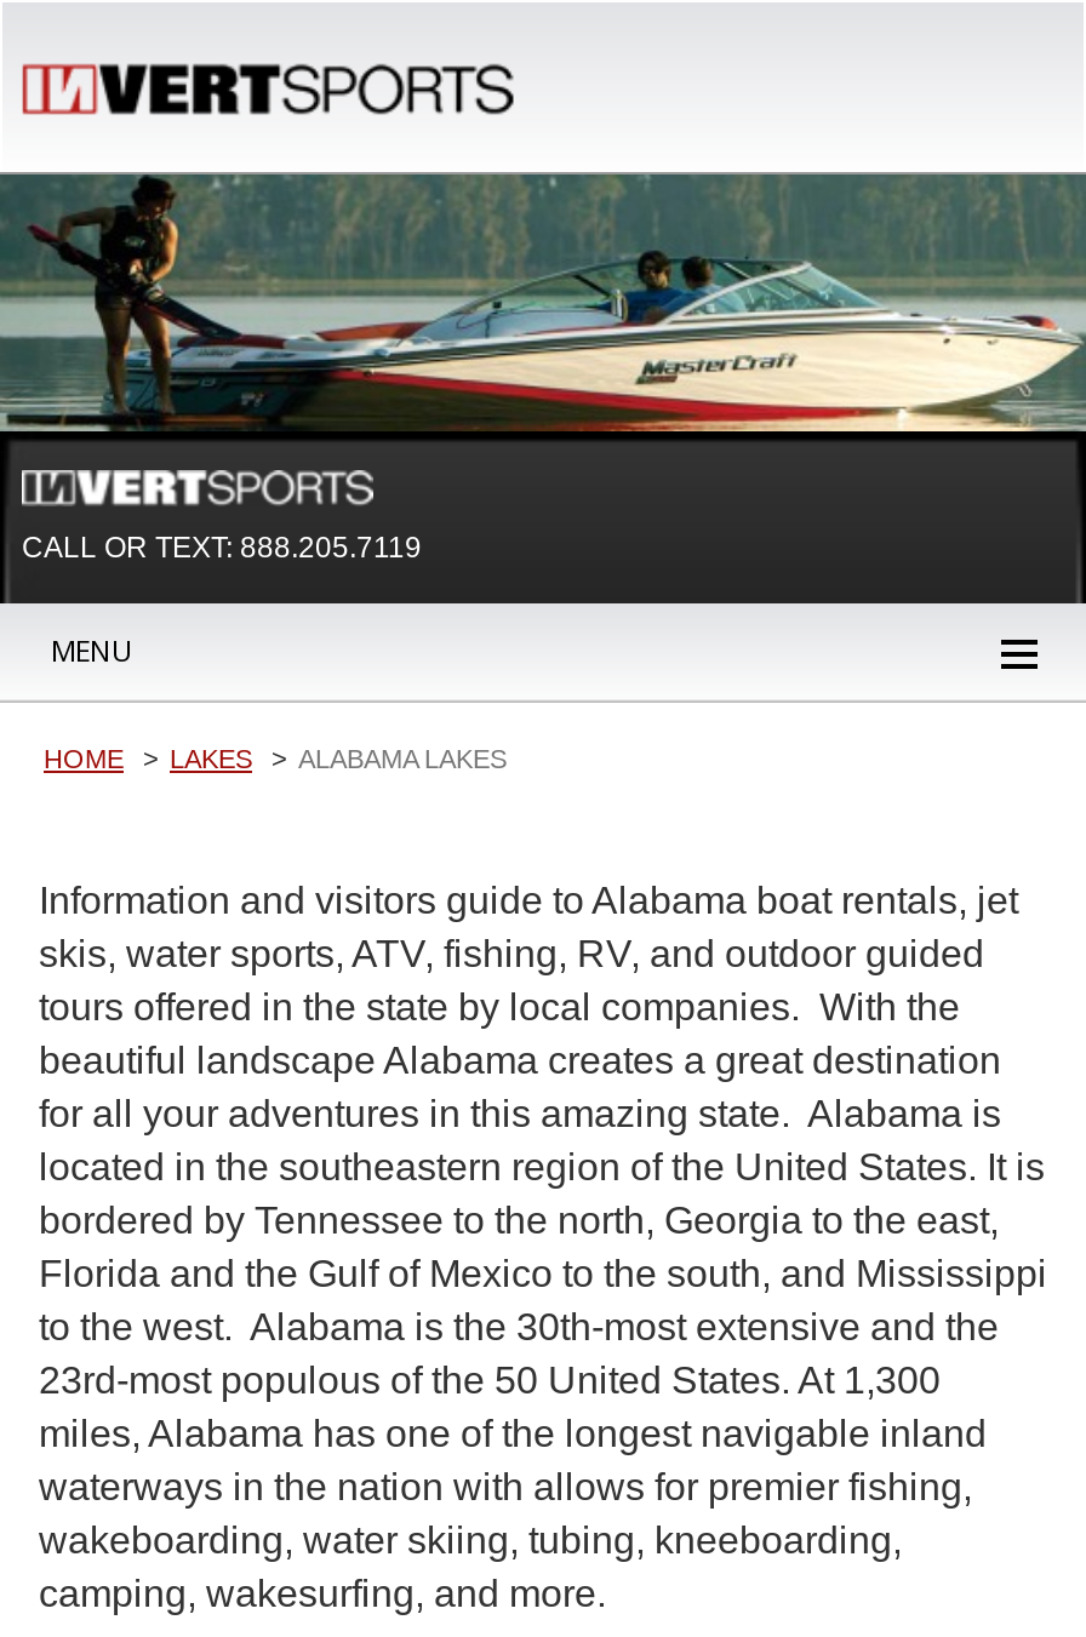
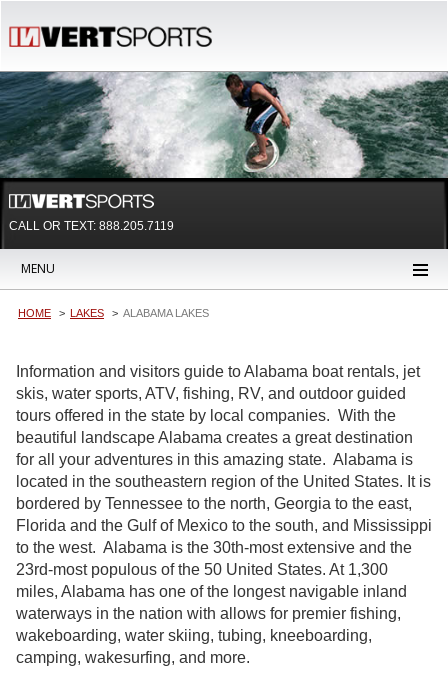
- [image]
+ [image]
